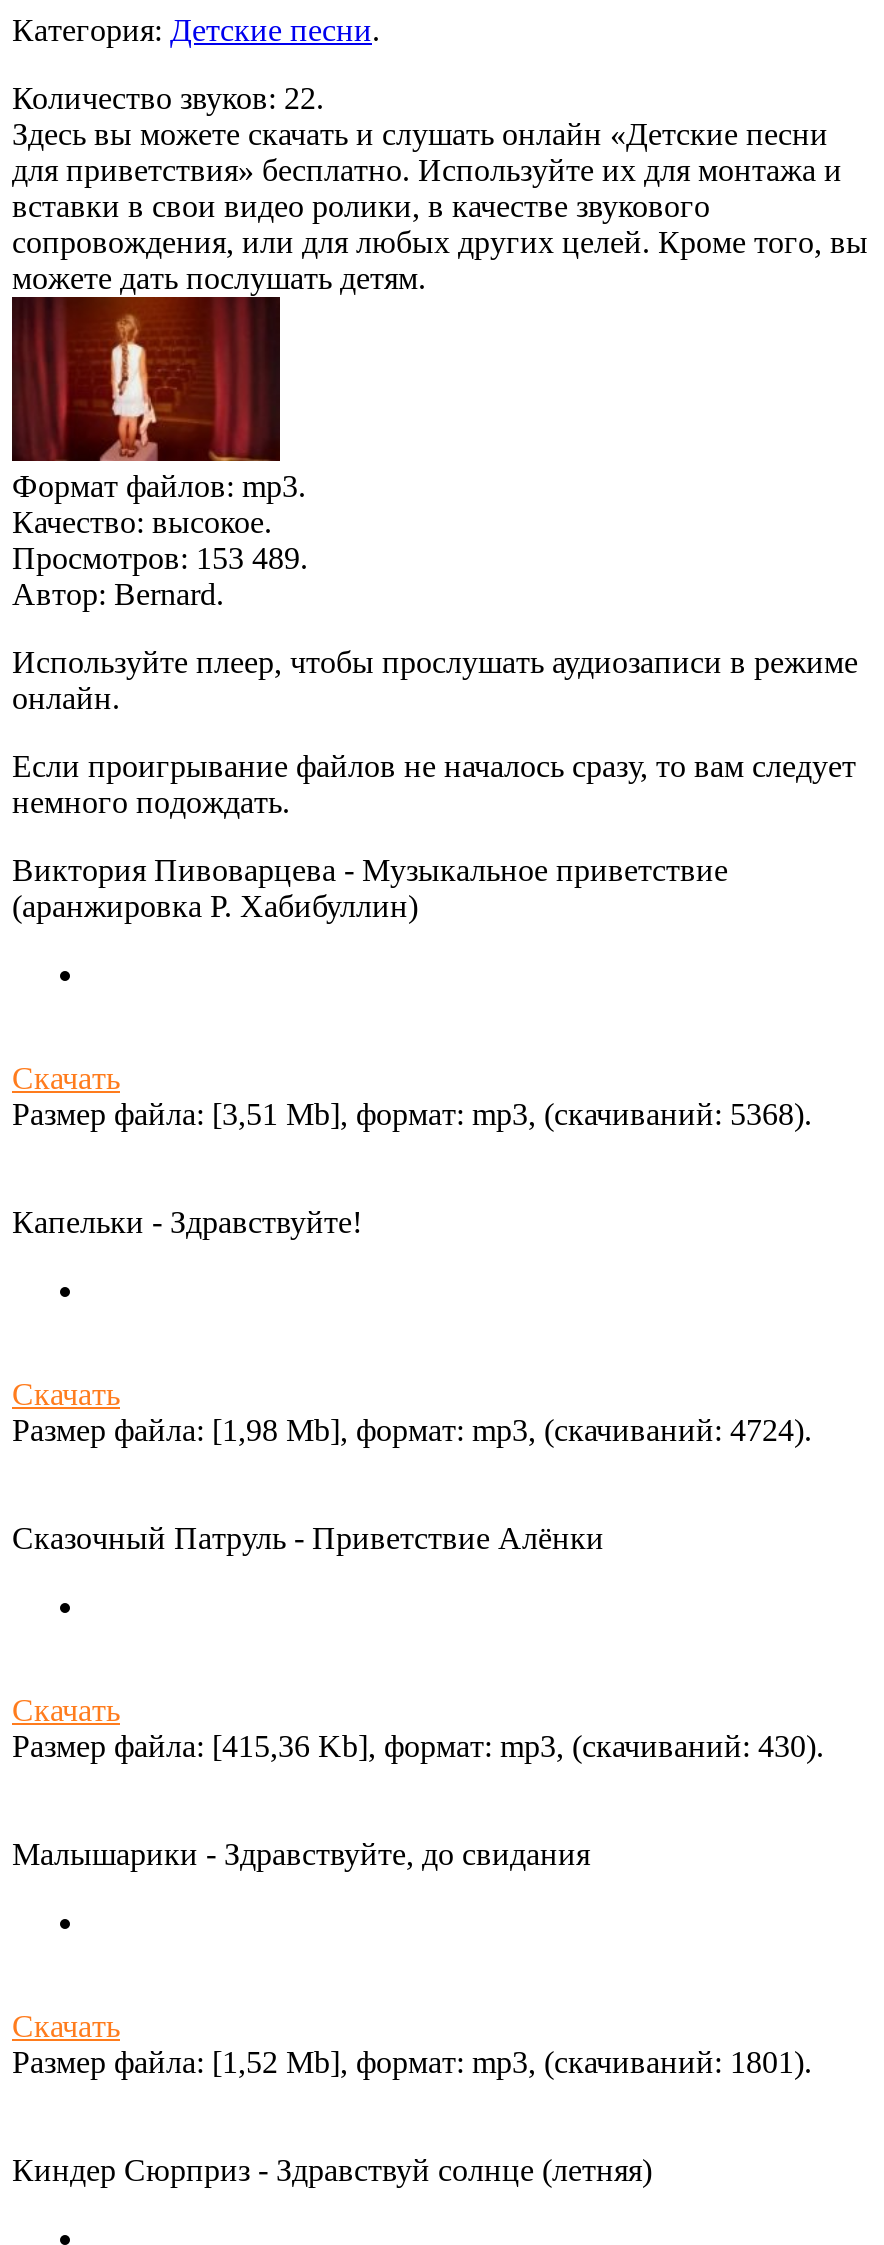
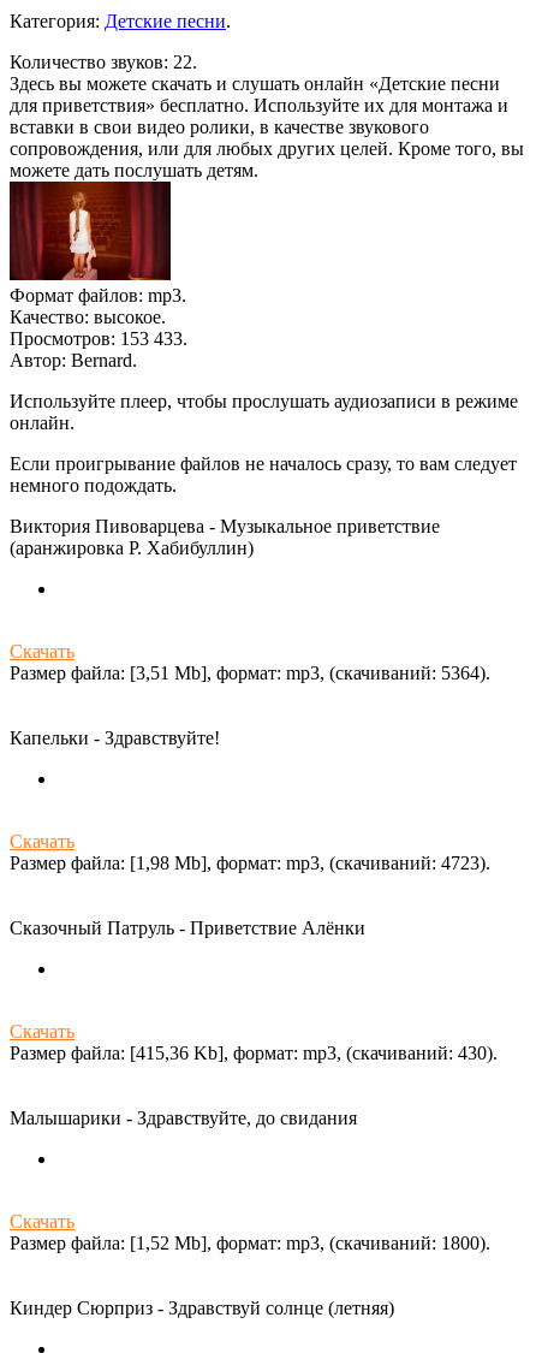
- Просмотров: 153 489.
+ Просмотров: 153 433.

- Размер файла: [3,51 Mb], формат: mp3, (cкачиваний: 5368).
+ Размер файла: [3,51 Mb], формат: mp3, (cкачиваний: 5364).

- Размер файла: [1,98 Mb], формат: mp3, (cкачиваний: 4724).
+ Размер файла: [1,98 Mb], формат: mp3, (cкачиваний: 4723).

- Размер файла: [1,52 Mb], формат: mp3, (cкачиваний: 1801).
+ Размер файла: [1,52 Mb], формат: mp3, (cкачиваний: 1800).
